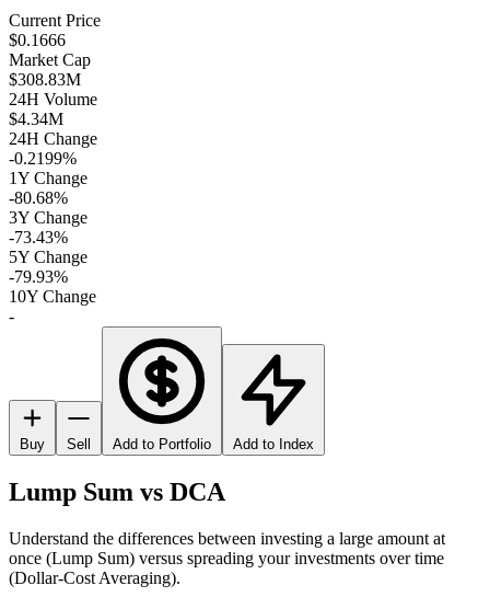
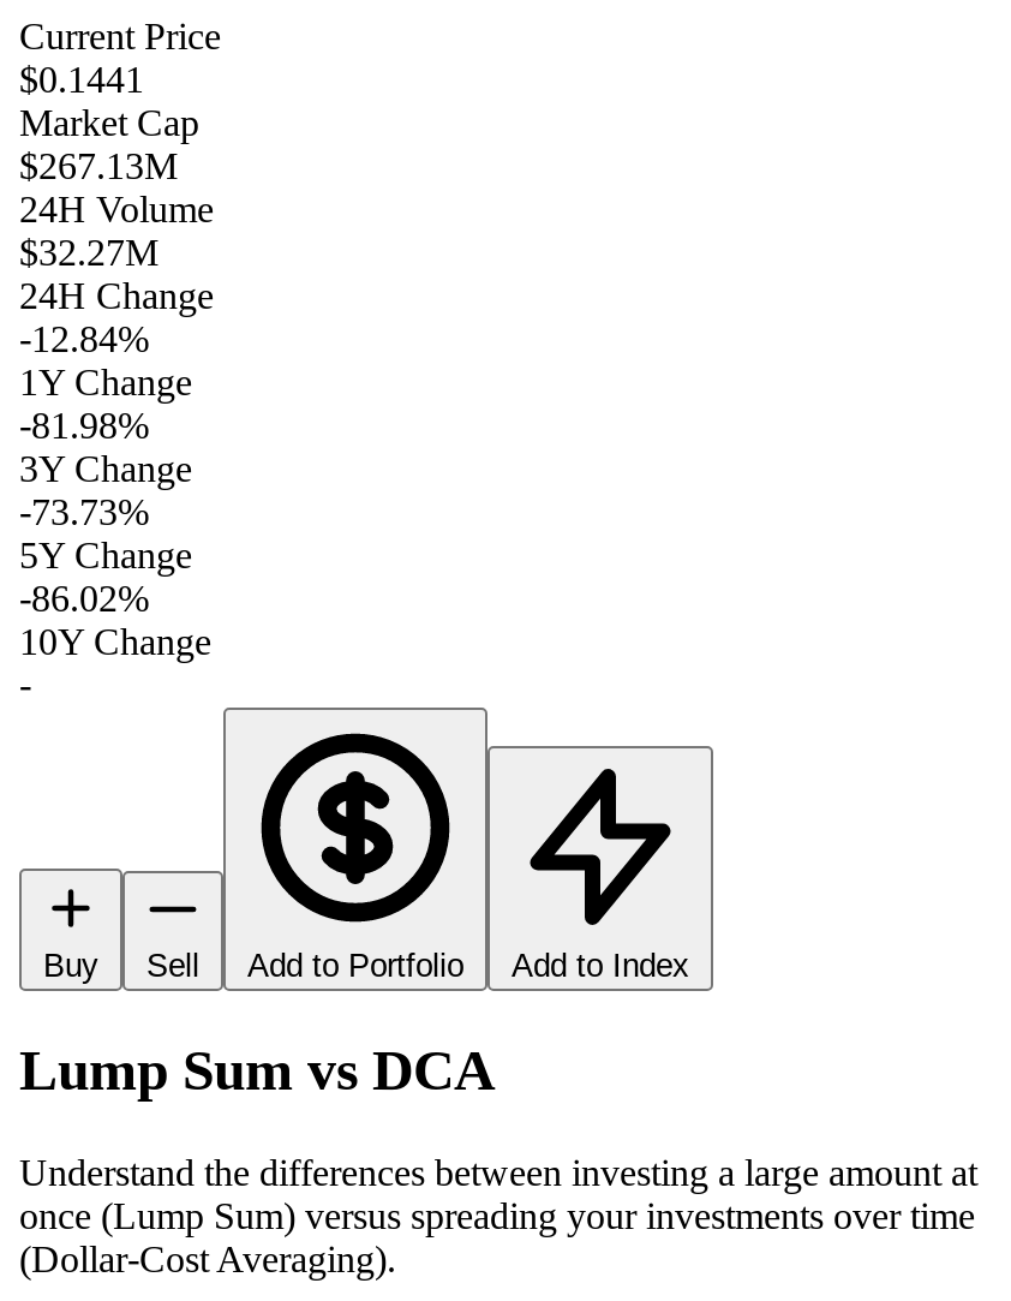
- $0.1666
+ $0.1441

- $308.83M
+ $267.13M

- $4.34M
+ $32.27M

- -0.2199%
+ -12.84%

- -80.68%
+ -81.98%

- -73.43%
+ -73.73%

- -79.93%
+ -86.02%
